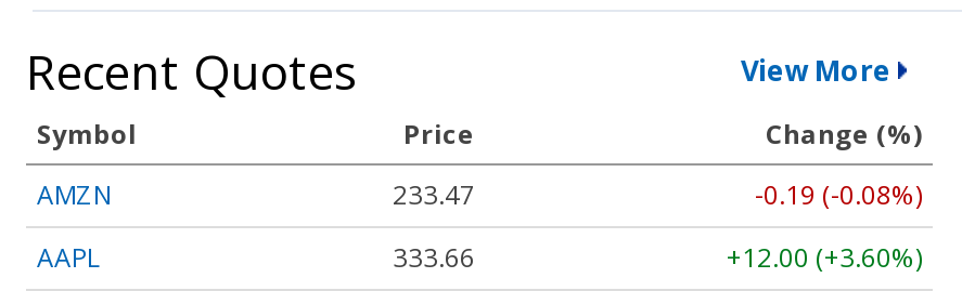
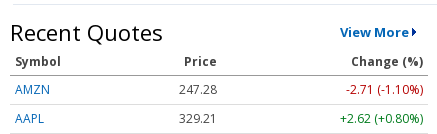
- 233.47
+ 247.28

- -0.19 (-0.08%)
+ -2.71 (-1.10%)

- 333.66
+ 329.21

- +12.00 (+3.60%)
+ +2.62 (+0.80%)
